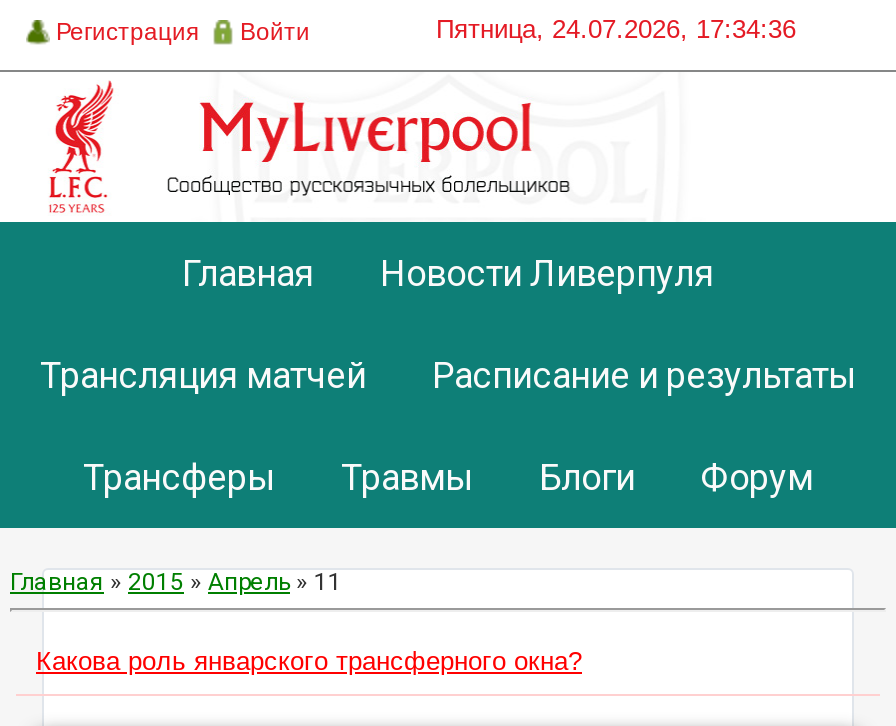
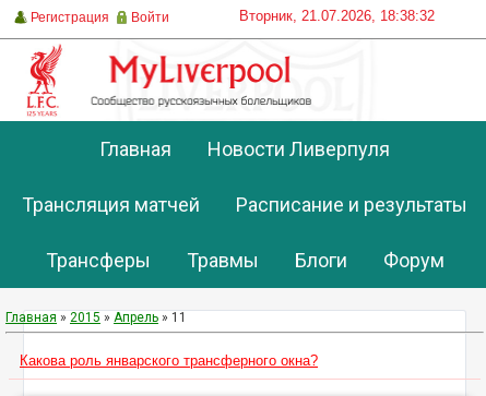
- Пятница, 24.07.2026, 17:34:36
+ Вторник, 21.07.2026, 18:38:32
